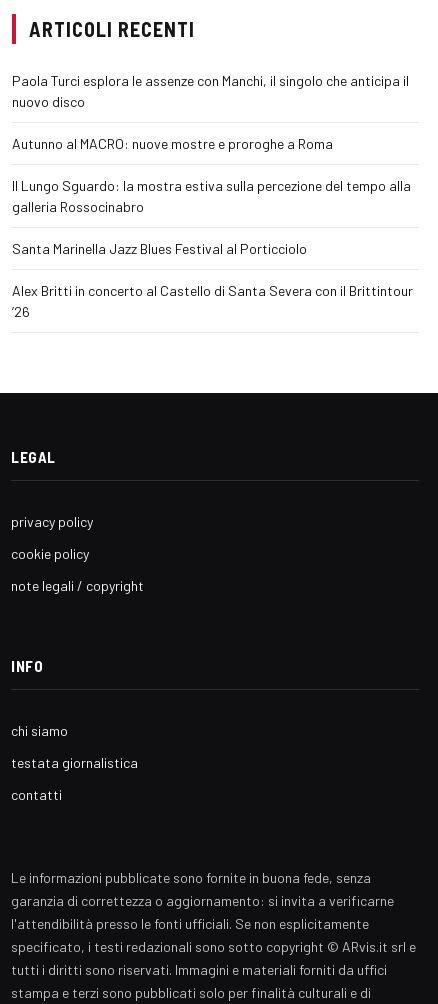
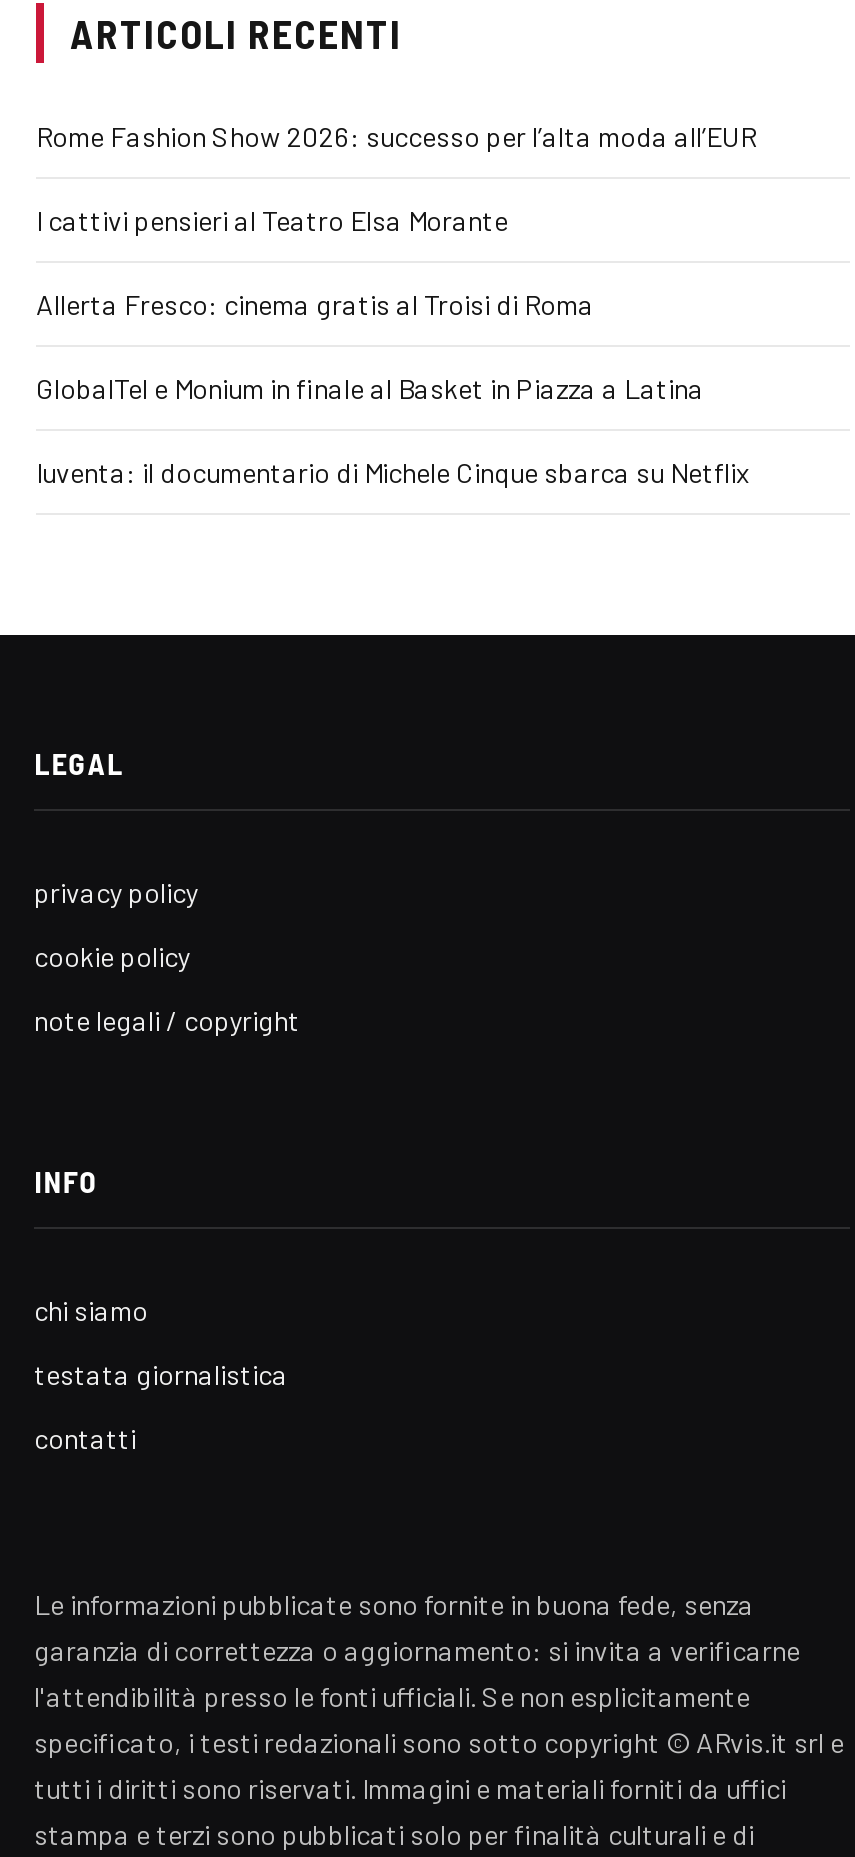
- Paola Turci esplora le assenze con Manchi, il singolo che anticipa il
- nuovo disco
+ Rome Fashion Show 2026: successo per l’alta moda all’EUR

- Autunno al MACRO: nuove mostre e proroghe a Roma
+ I cattivi pensieri al Teatro Elsa Morante

- Il Lungo Sguardo: la mostra estiva sulla percezione del tempo alla
- galleria Rossocinabro
+ Allerta Fresco: cinema gratis al Troisi di Roma

- Santa Marinella Jazz Blues Festival al Porticciolo
+ GlobalTel e Monium in finale al Basket in Piazza a Latina

- Alex Britti in concerto al Castello di Santa Severa con il Brittintour
- ’26
+ Iuventa: il documentario di Michele Cinque sbarca su Netflix
